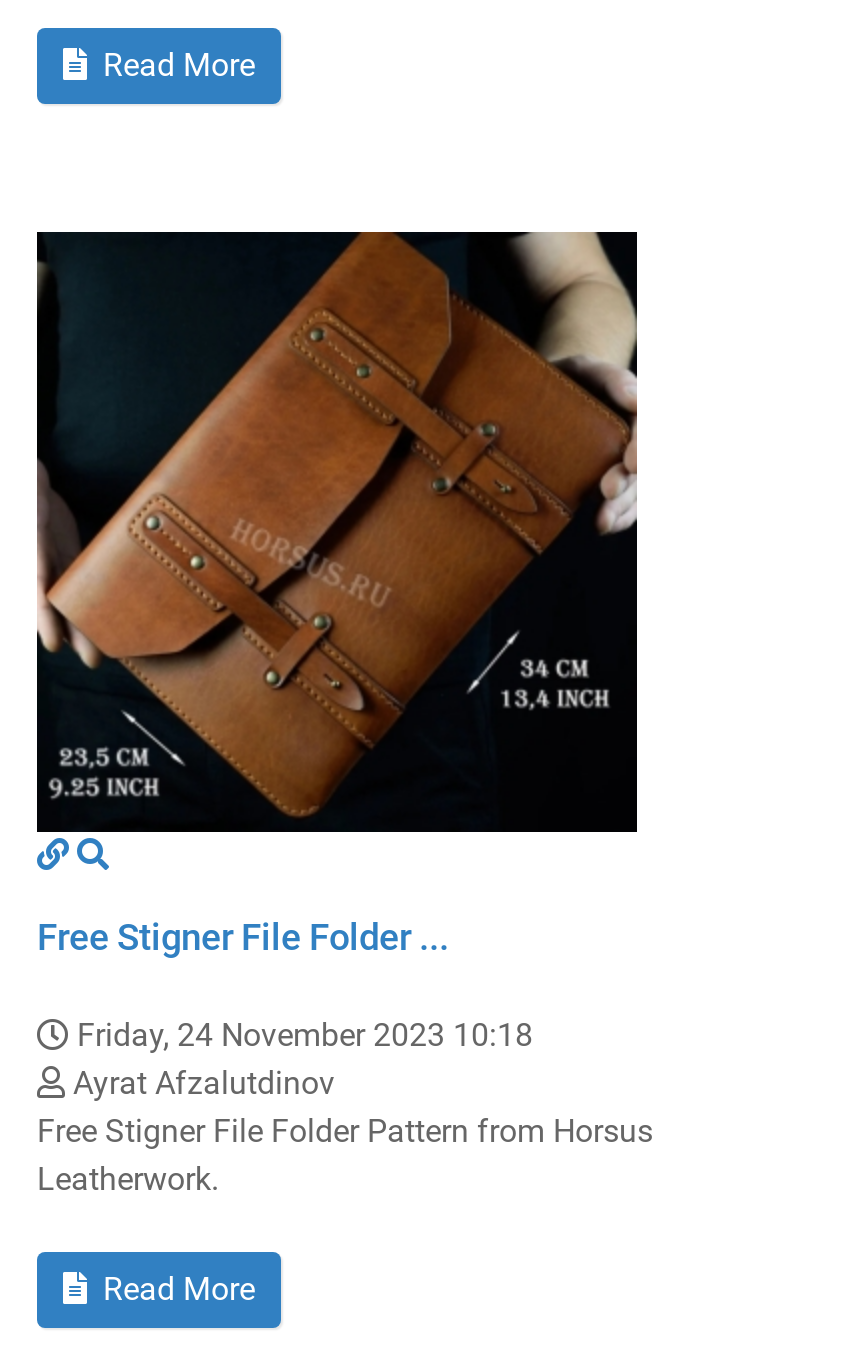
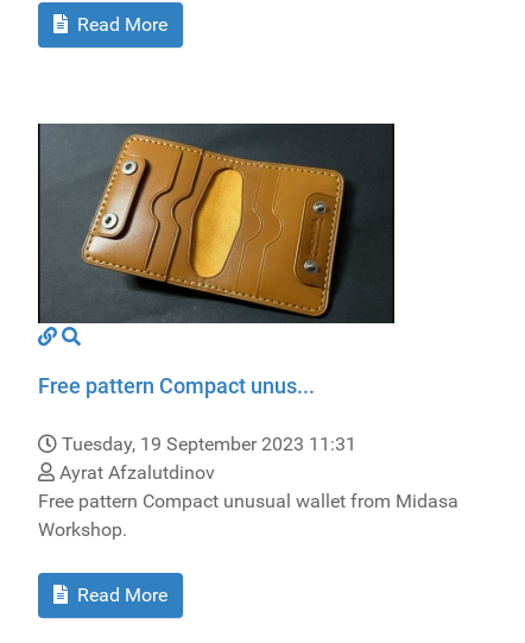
- [image]
+ [image]

- Free Stigner File Folder ...
+ Free pattern Compact unus...

- Friday, 24 November 2023 10:18
+ Tuesday, 19 September 2023 11:31

- Free Stigner File Folder Pattern from Horsus
- Leatherwork.
+ Free pattern Compact unusual wallet from Midasa
+ Workshop.
